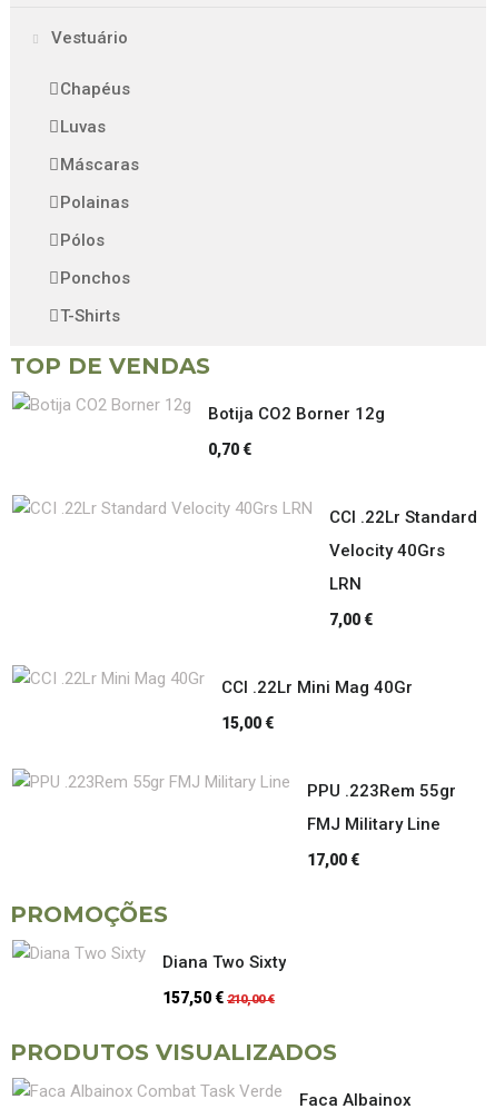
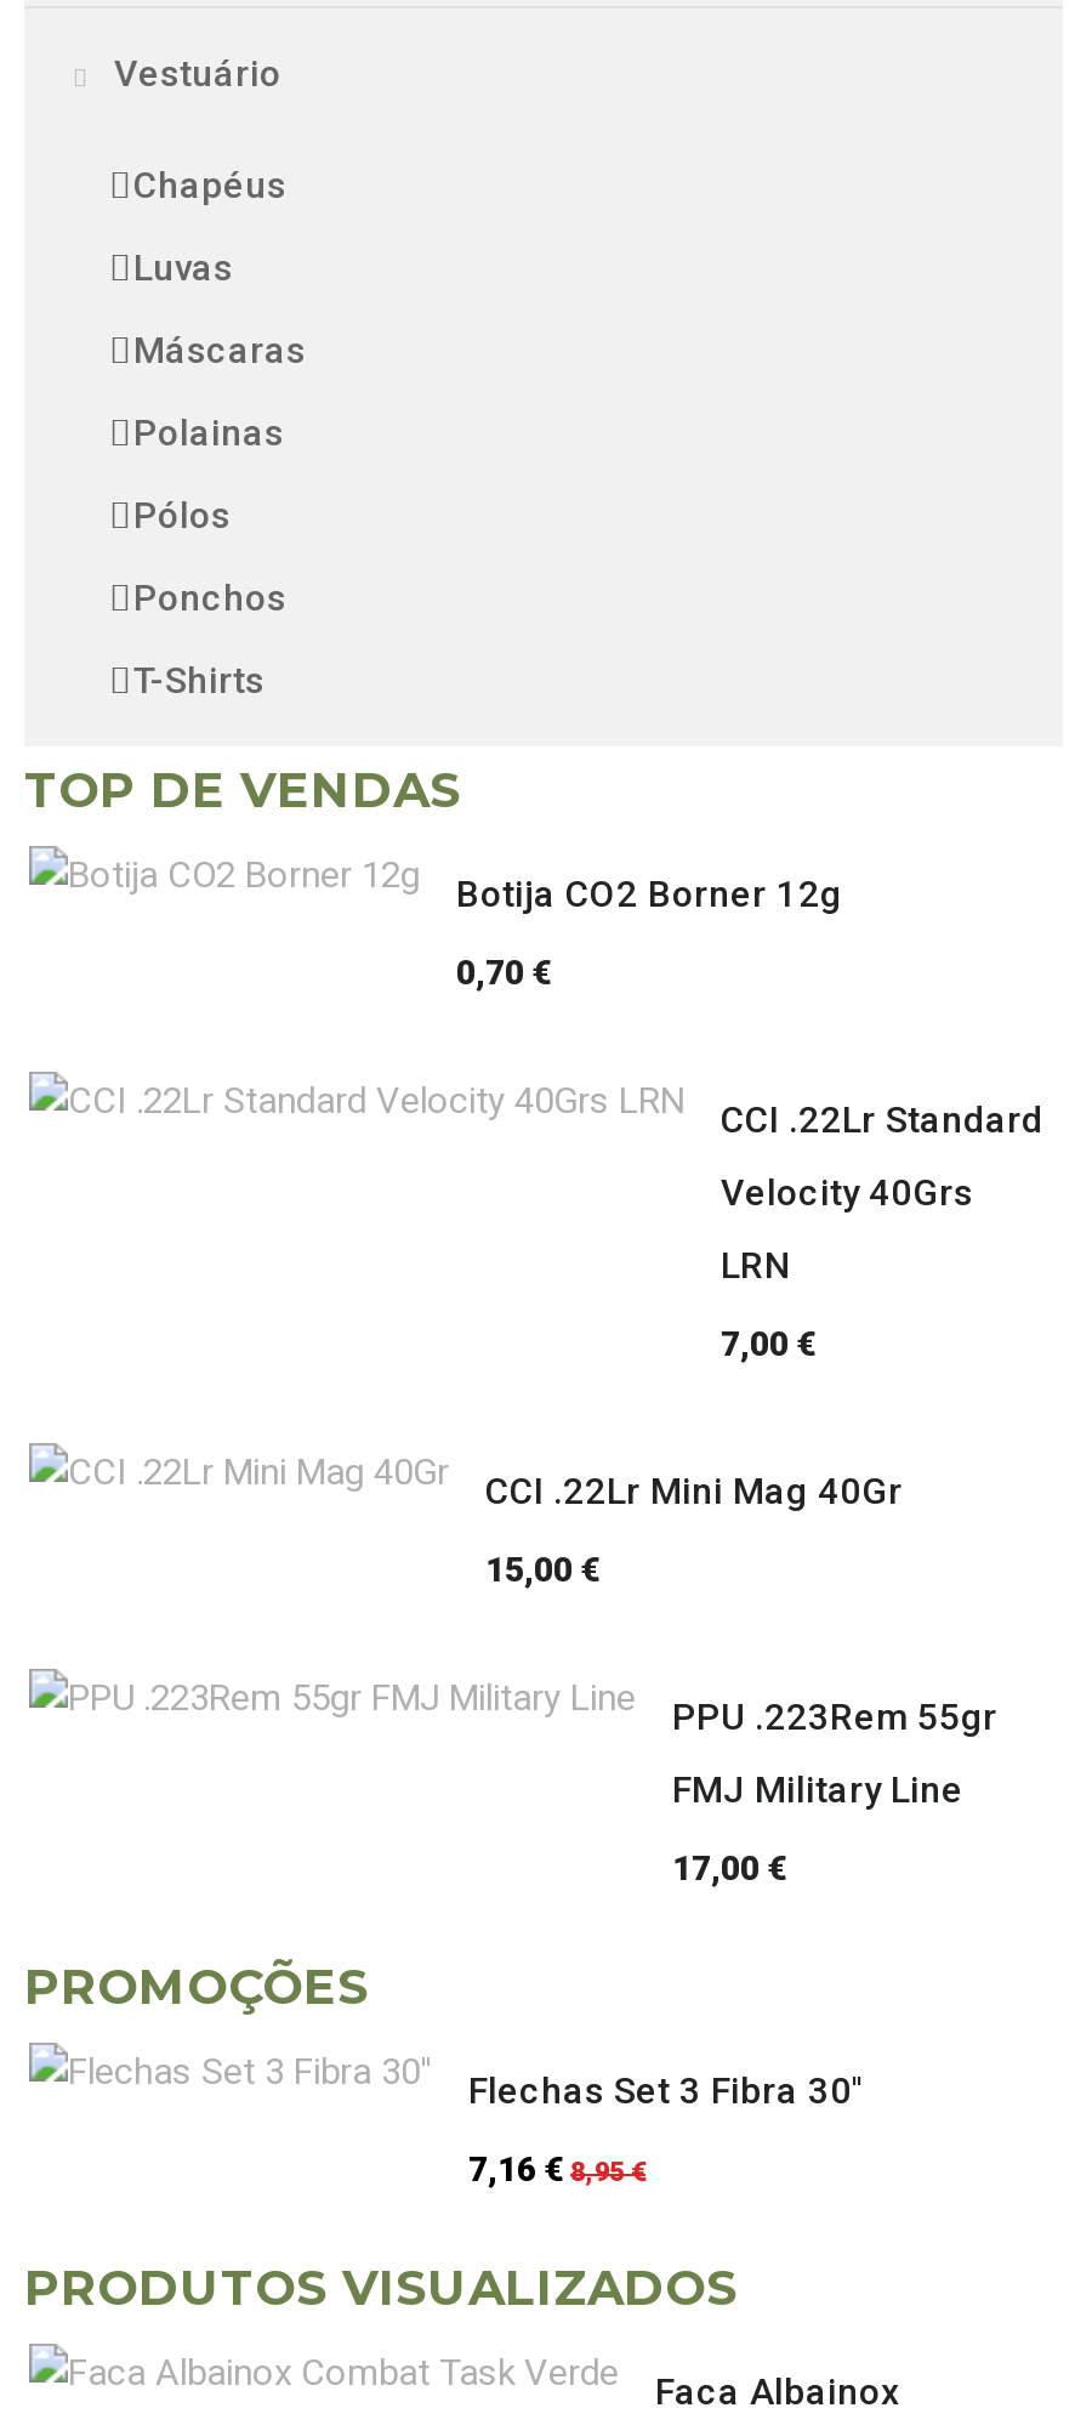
- Diana Two Sixty
+ Flechas Set 3 Fibra 30''

- 157,50 €210,00 €
+ 7,16 € 8,95 €
